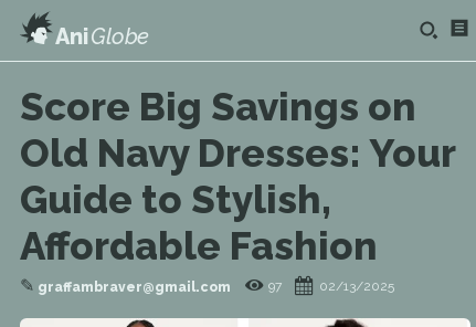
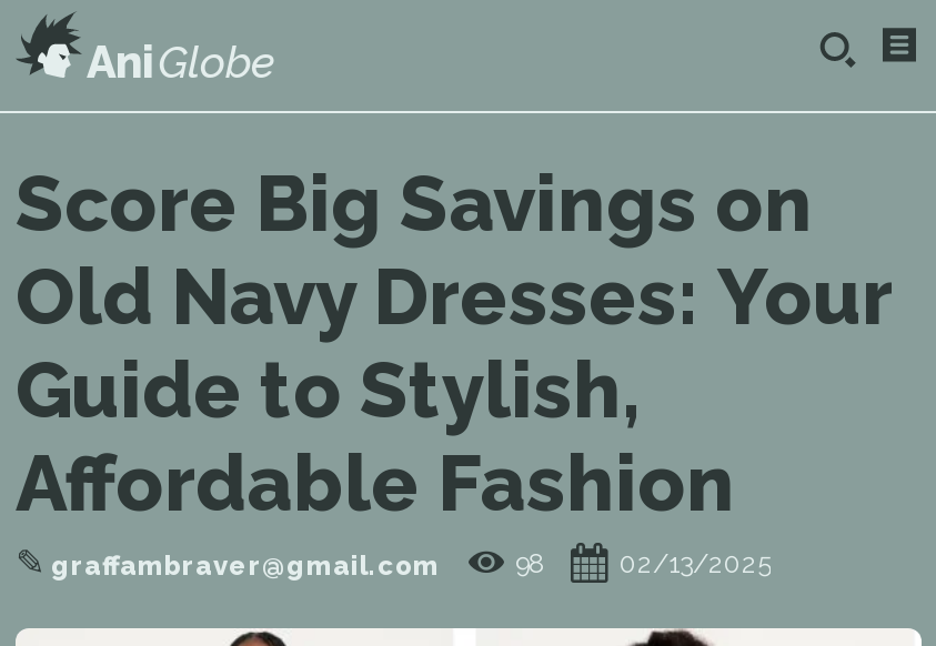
- 97
+ 98
